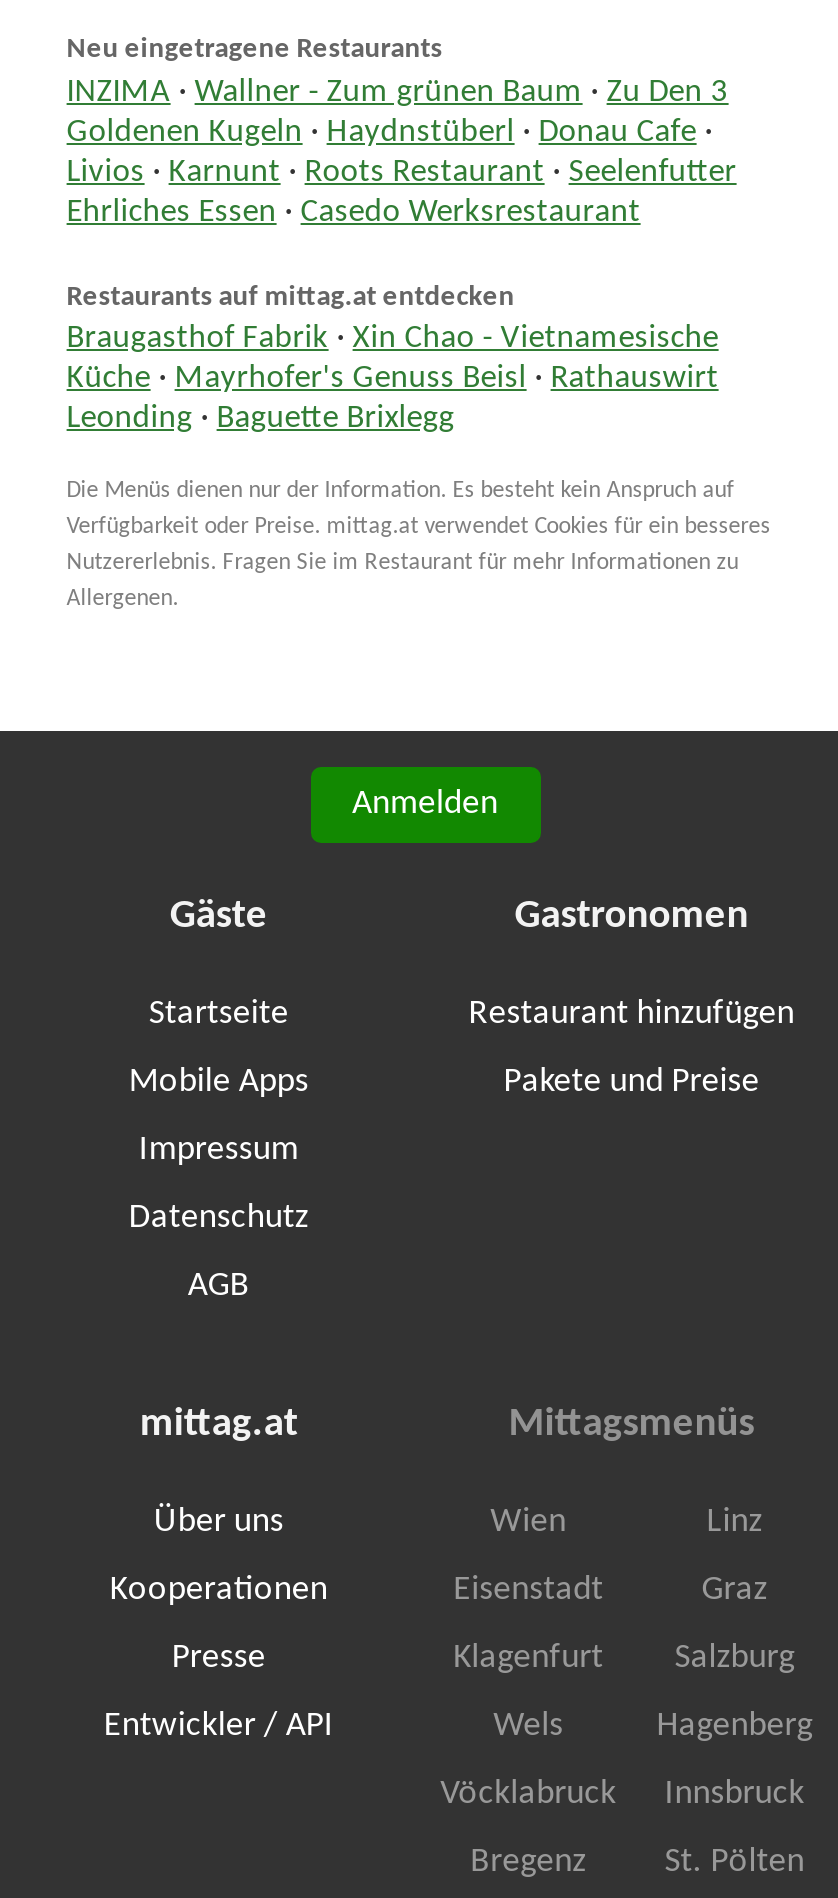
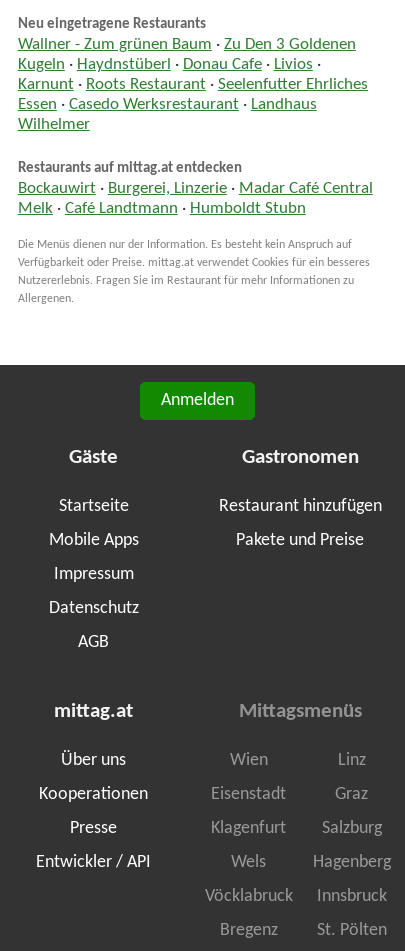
- INZIMA · Wallner - Zum grünen Baum · Zu Den 3
- Goldenen Kugeln · Haydnstüberl · Donau Cafe ·
- Livios · Karnunt · Roots Restaurant · Seelenfutter
- Ehrliches Essen · Casedo Werksrestaurant
+ Wallner - Zum grünen Baum · Zu Den 3 Goldenen
+ Kugeln · Haydnstüberl · Donau Cafe · Livios ·
+ Karnunt · Roots Restaurant · Seelenfutter Ehrliches
+ Essen · Casedo Werksrestaurant · Landhaus
+ Wilhelmer

moved down: Restaurants auf mittag.at entdecken

- Braugasthof Fabrik · Xin Chao - Vietnamesische
- Küche · Mayrhofer's Genuss Beisl · Rathauswirt
- Leonding · Baguette Brixlegg
+ Bockauwirt · Burgerei, Linzerie · Madar Café Central
+ Melk · Café Landtmann · Humboldt Stubn
